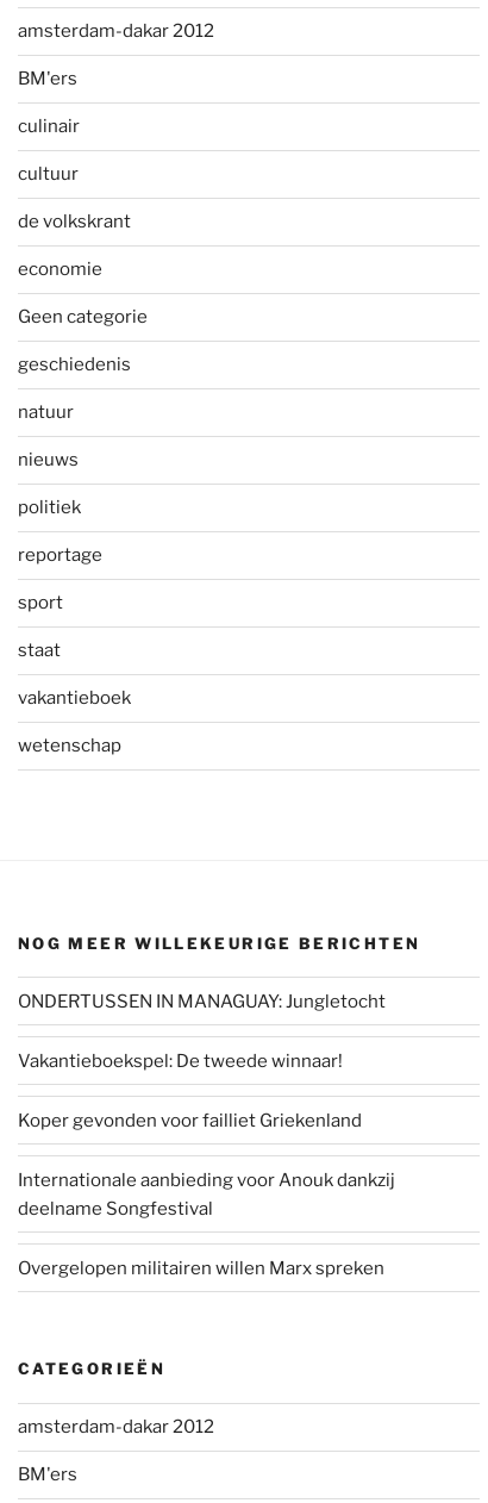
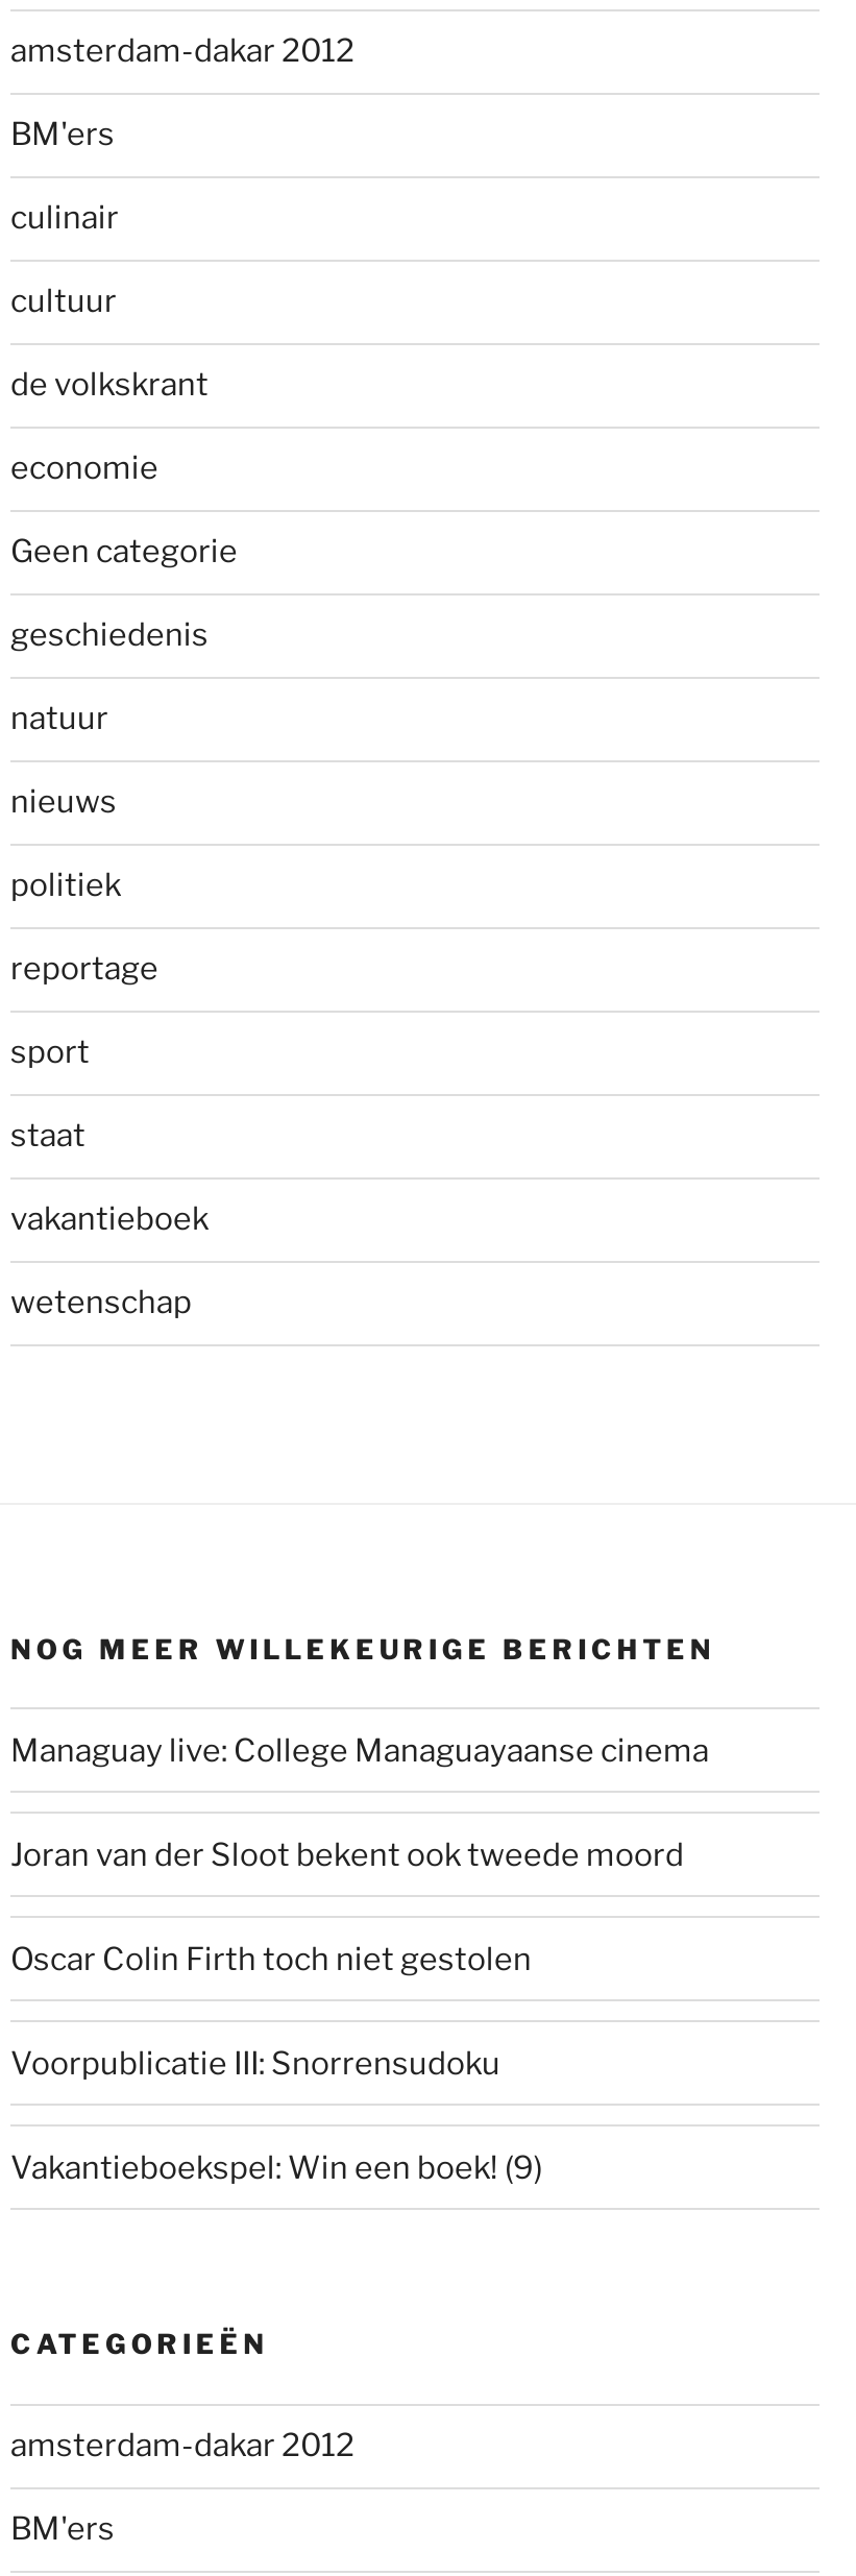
- ONDERTUSSEN IN MANAGUAY: Jungletocht
+ Managuay live: College Managuayaanse cinema

- Vakantieboekspel: De tweede winnaar!
+ Joran van der Sloot bekent ook tweede moord

- Koper gevonden voor failliet Griekenland
+ Oscar Colin Firth toch niet gestolen

- Internationale aanbieding voor Anouk dankzij
- deelname Songfestival
+ Voorpublicatie III: Snorrensudoku

- Overgelopen militairen willen Marx spreken
+ Vakantieboekspel: Win een boek! (9)
